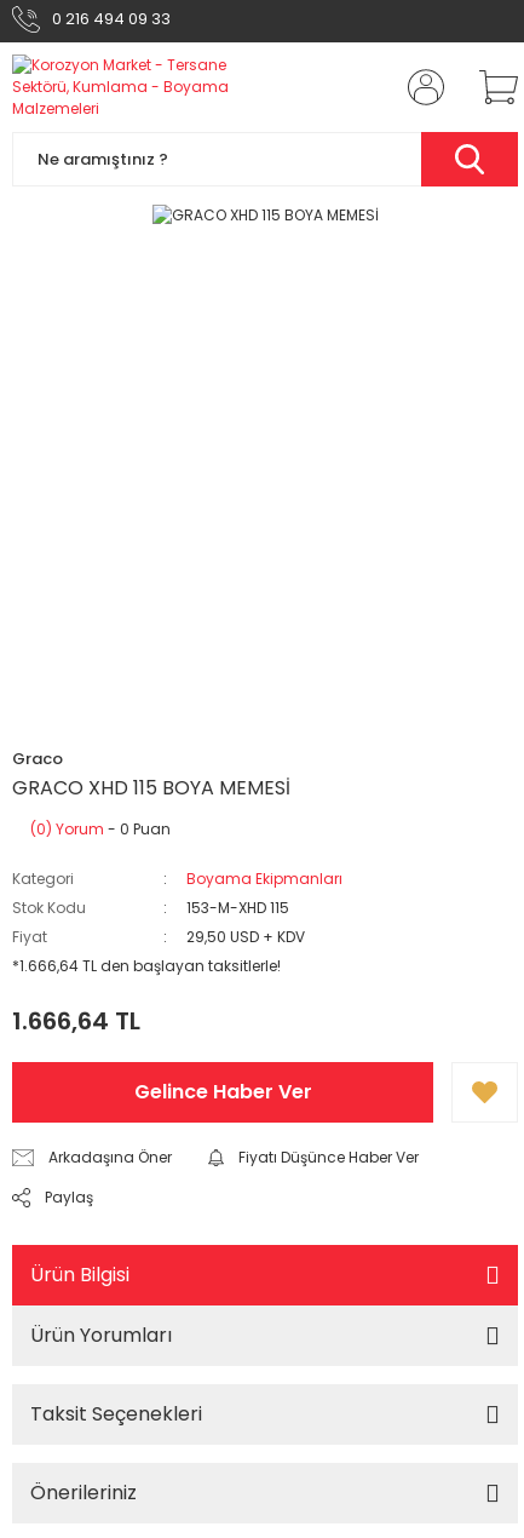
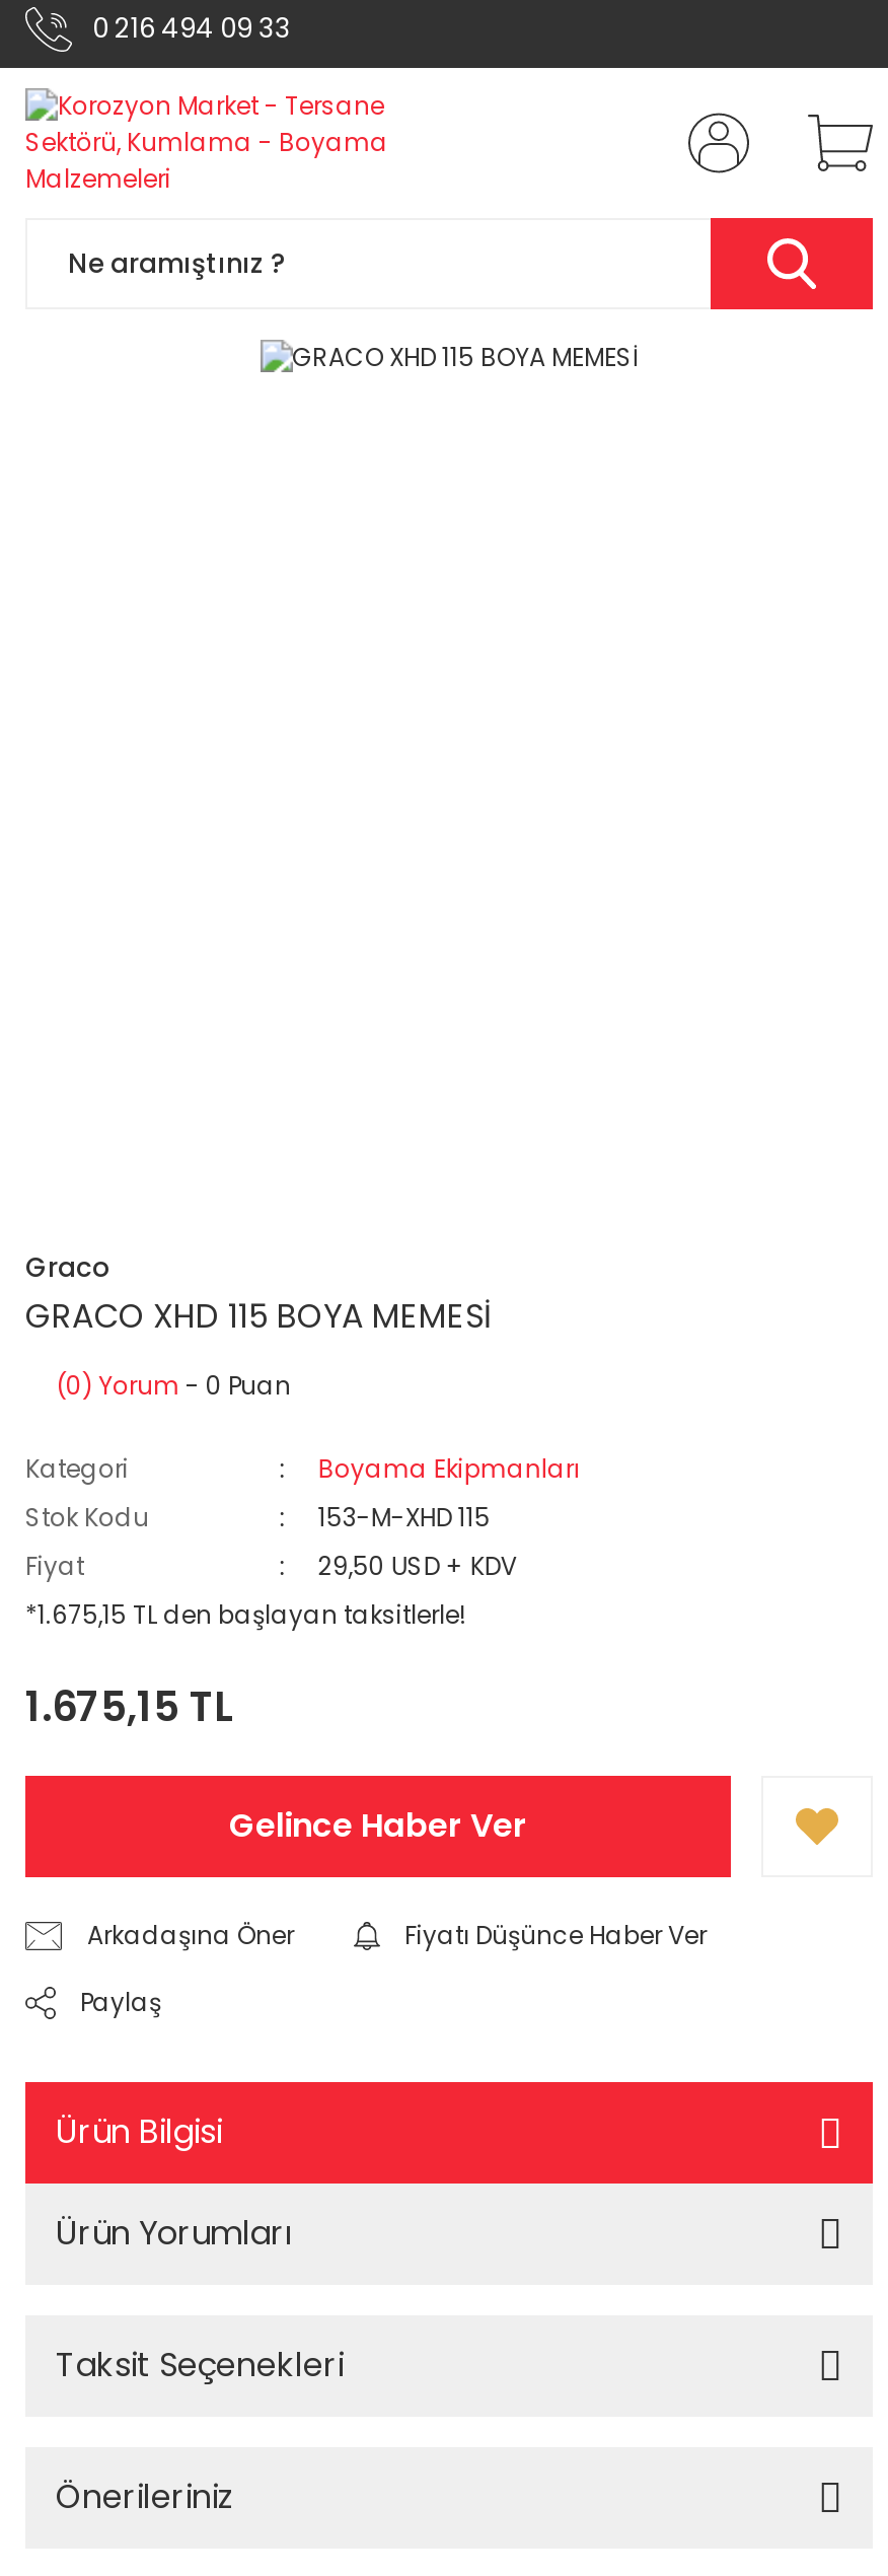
- *1.666,64 TL den başlayan taksitlerle!
+ *1.675,15 TL den başlayan taksitlerle!

- 1.666,64 TL
+ 1.675,15 TL
